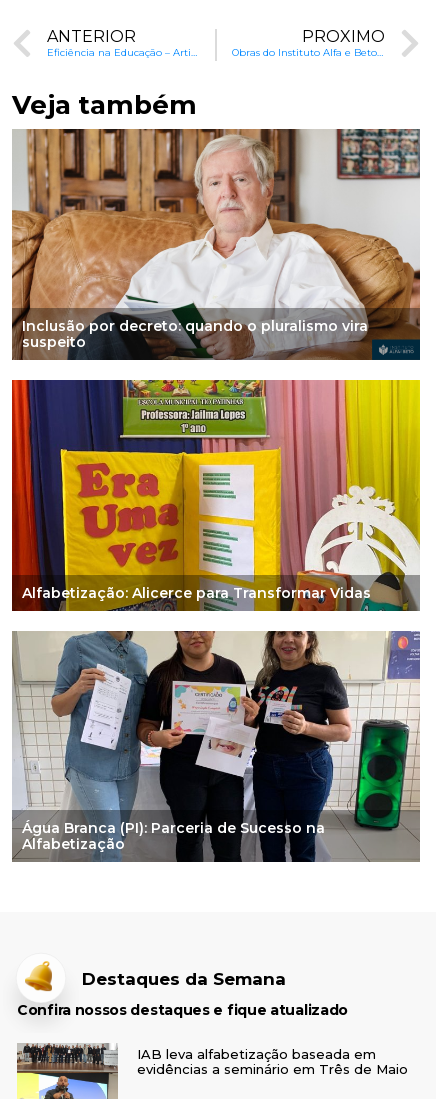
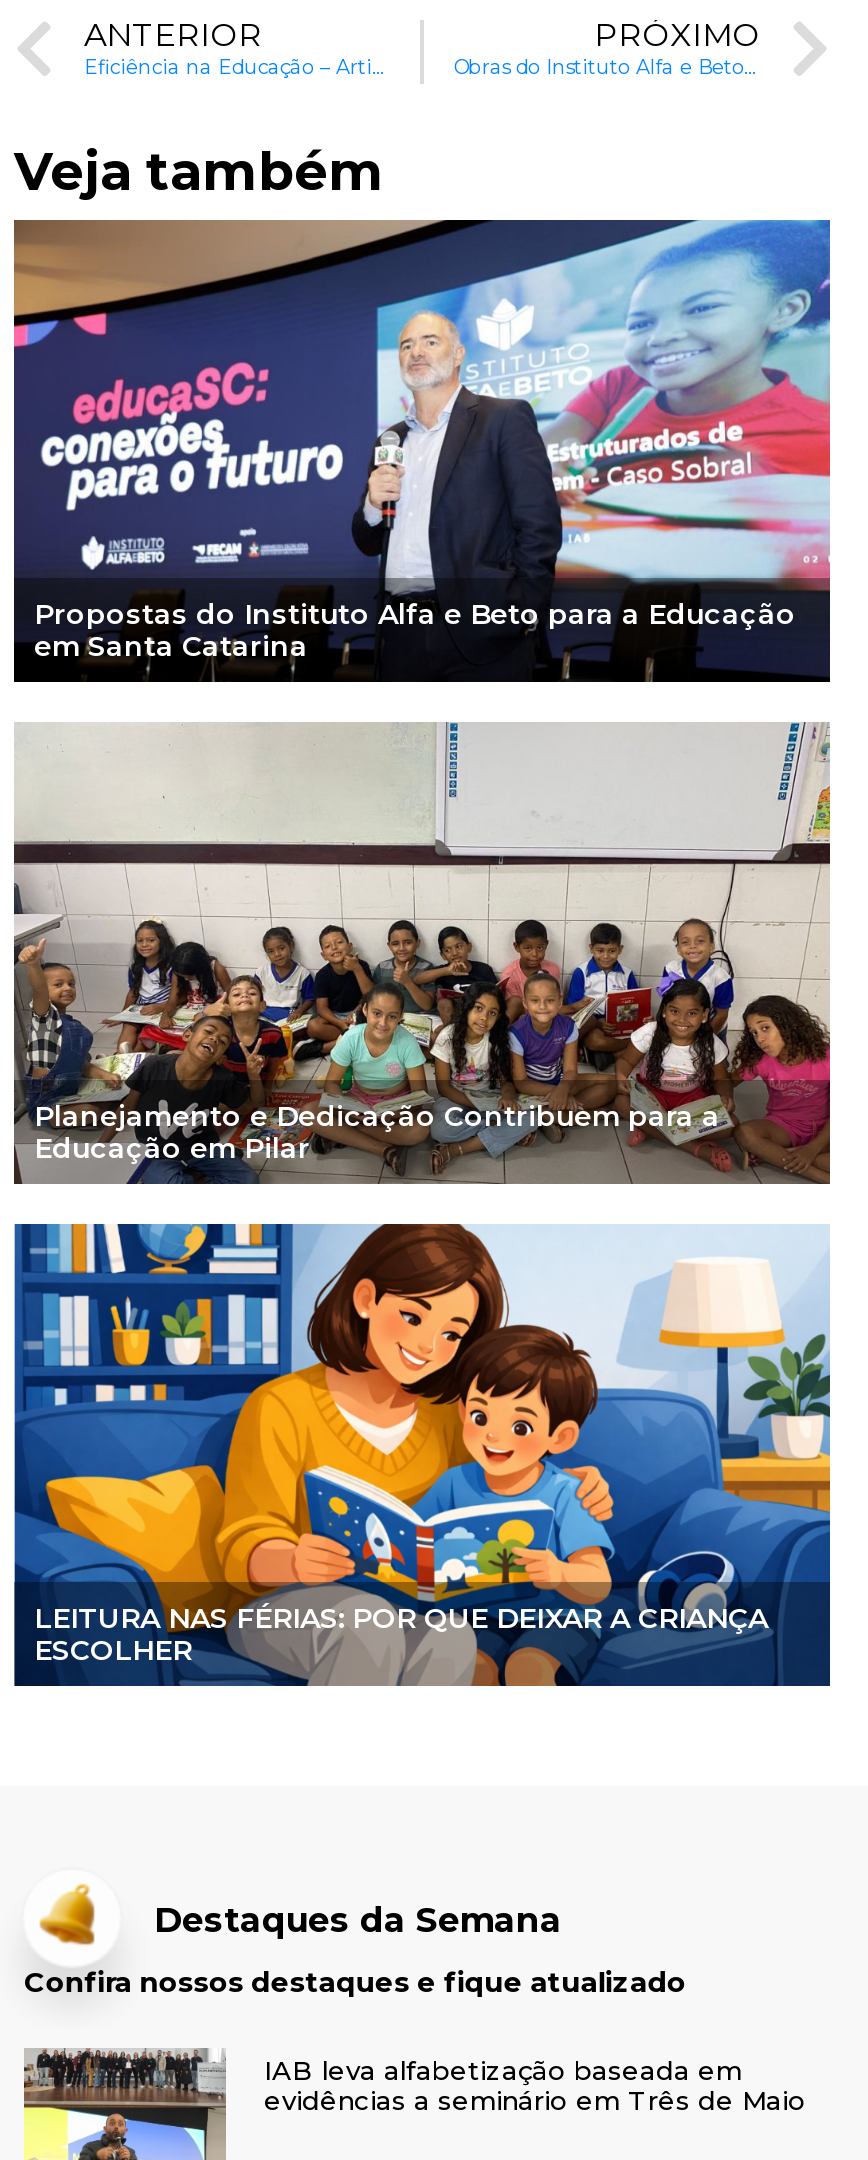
- [image]
- Inclusão por decreto: quando o pluralismo vira
- suspeito
+ [image]
+ Propostas do Instituto Alfa e Beto para a Educação
+ em Santa Catarina

- [image]
- Alfabetização: Alicerce para Transformar Vidas
+ [image]
+ Planejamento e Dedicação Contribuem para a
+ Educação em Pilar

- [image]
- Água Branca (PI): Parceria de Sucesso na
- Alfabetização
+ [image]
+ LEITURA NAS FÉRIAS: POR QUE DEIXAR A CRIANÇA
+ ESCOLHER
